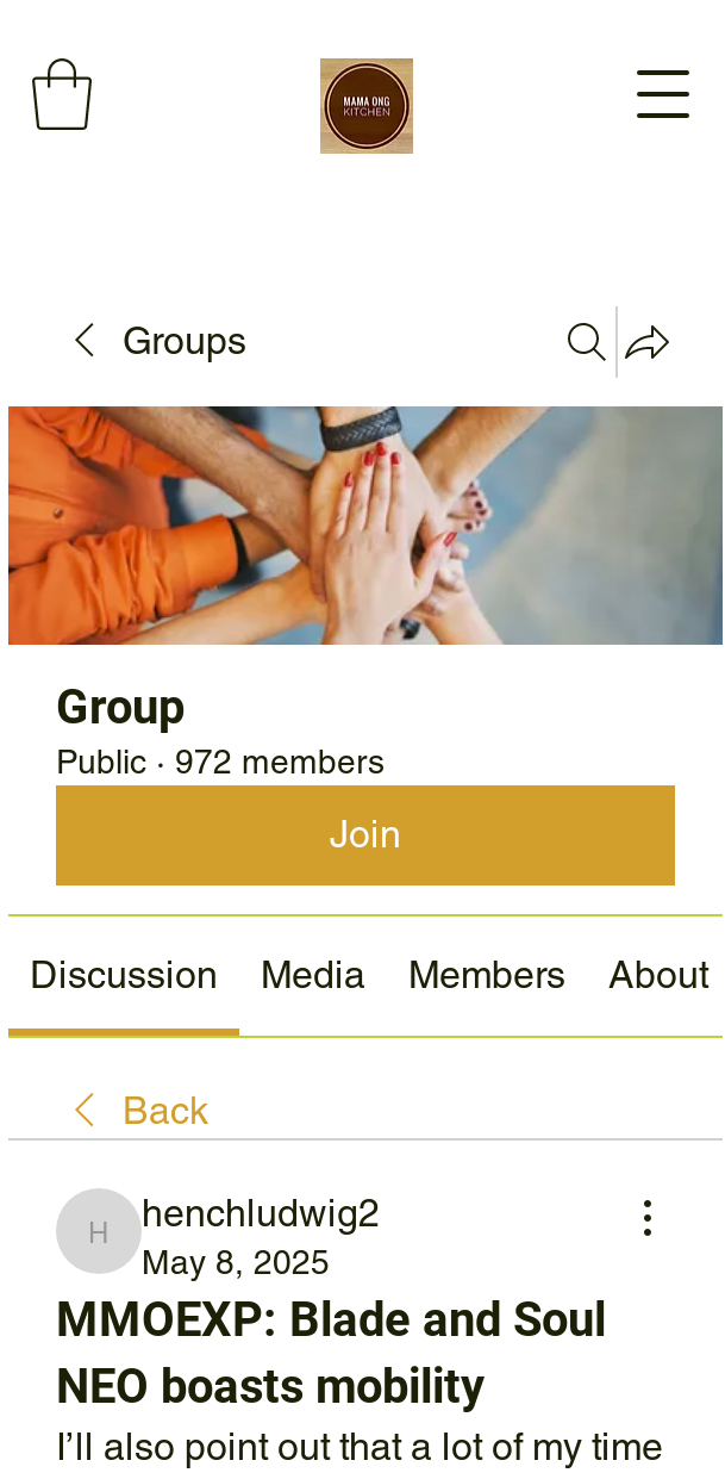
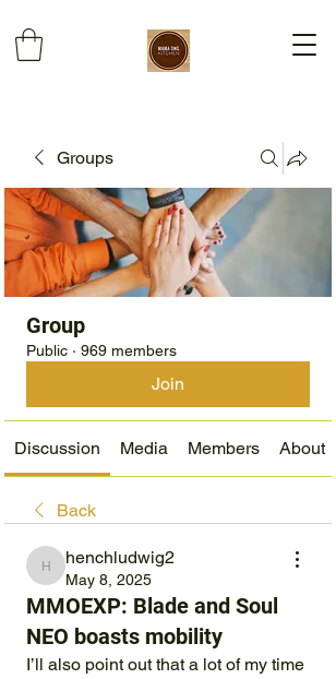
- Public · 972 members
+ Public · 969 members
